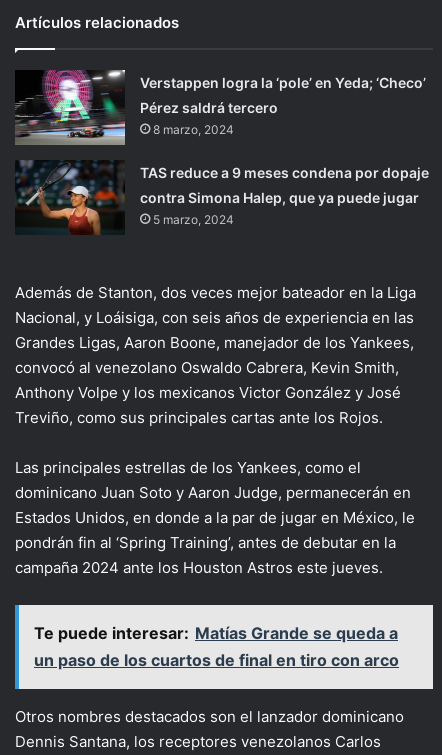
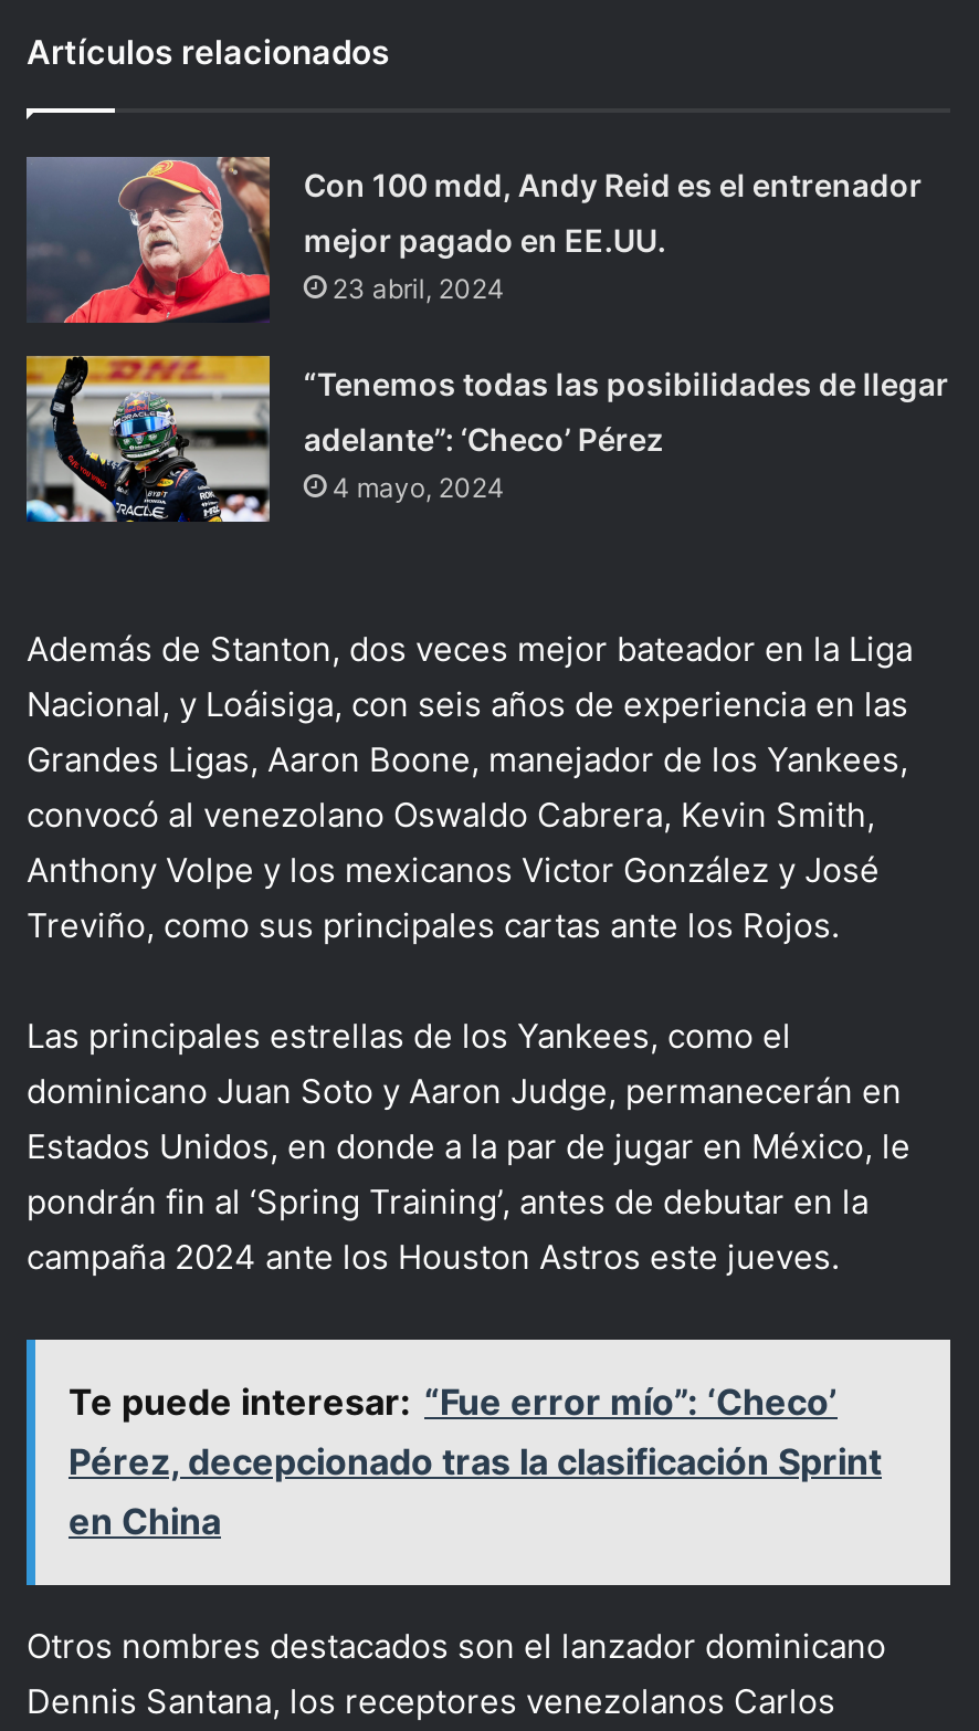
- [image]
- Verstappen logra la ‘pole’ en Yeda; ‘Checo’
+ [image]
+ Con 100 mdd, Andy Reid es el entrenador

- Pérez saldrá tercero
- 8 marzo, 2024
+ mejor pagado en EE.UU.
+ 23 abril, 2024

- [image]
- TAS reduce a 9 meses condena por dopaje
+ [image]
+ “Tenemos todas las posibilidades de llegar

- contra Simona Halep, que ya puede jugar
- 5 marzo, 2024
+ adelante”: ‘Checo’ Pérez
+ 4 mayo, 2024

- Te puede interesar: Matías Grande se queda a
- un paso de los cuartos de final en tiro con arco
+ Te puede interesar: “Fue error mío”: ‘Checo’
+ Pérez, decepcionado tras la clasificación Sprint
+ en China
